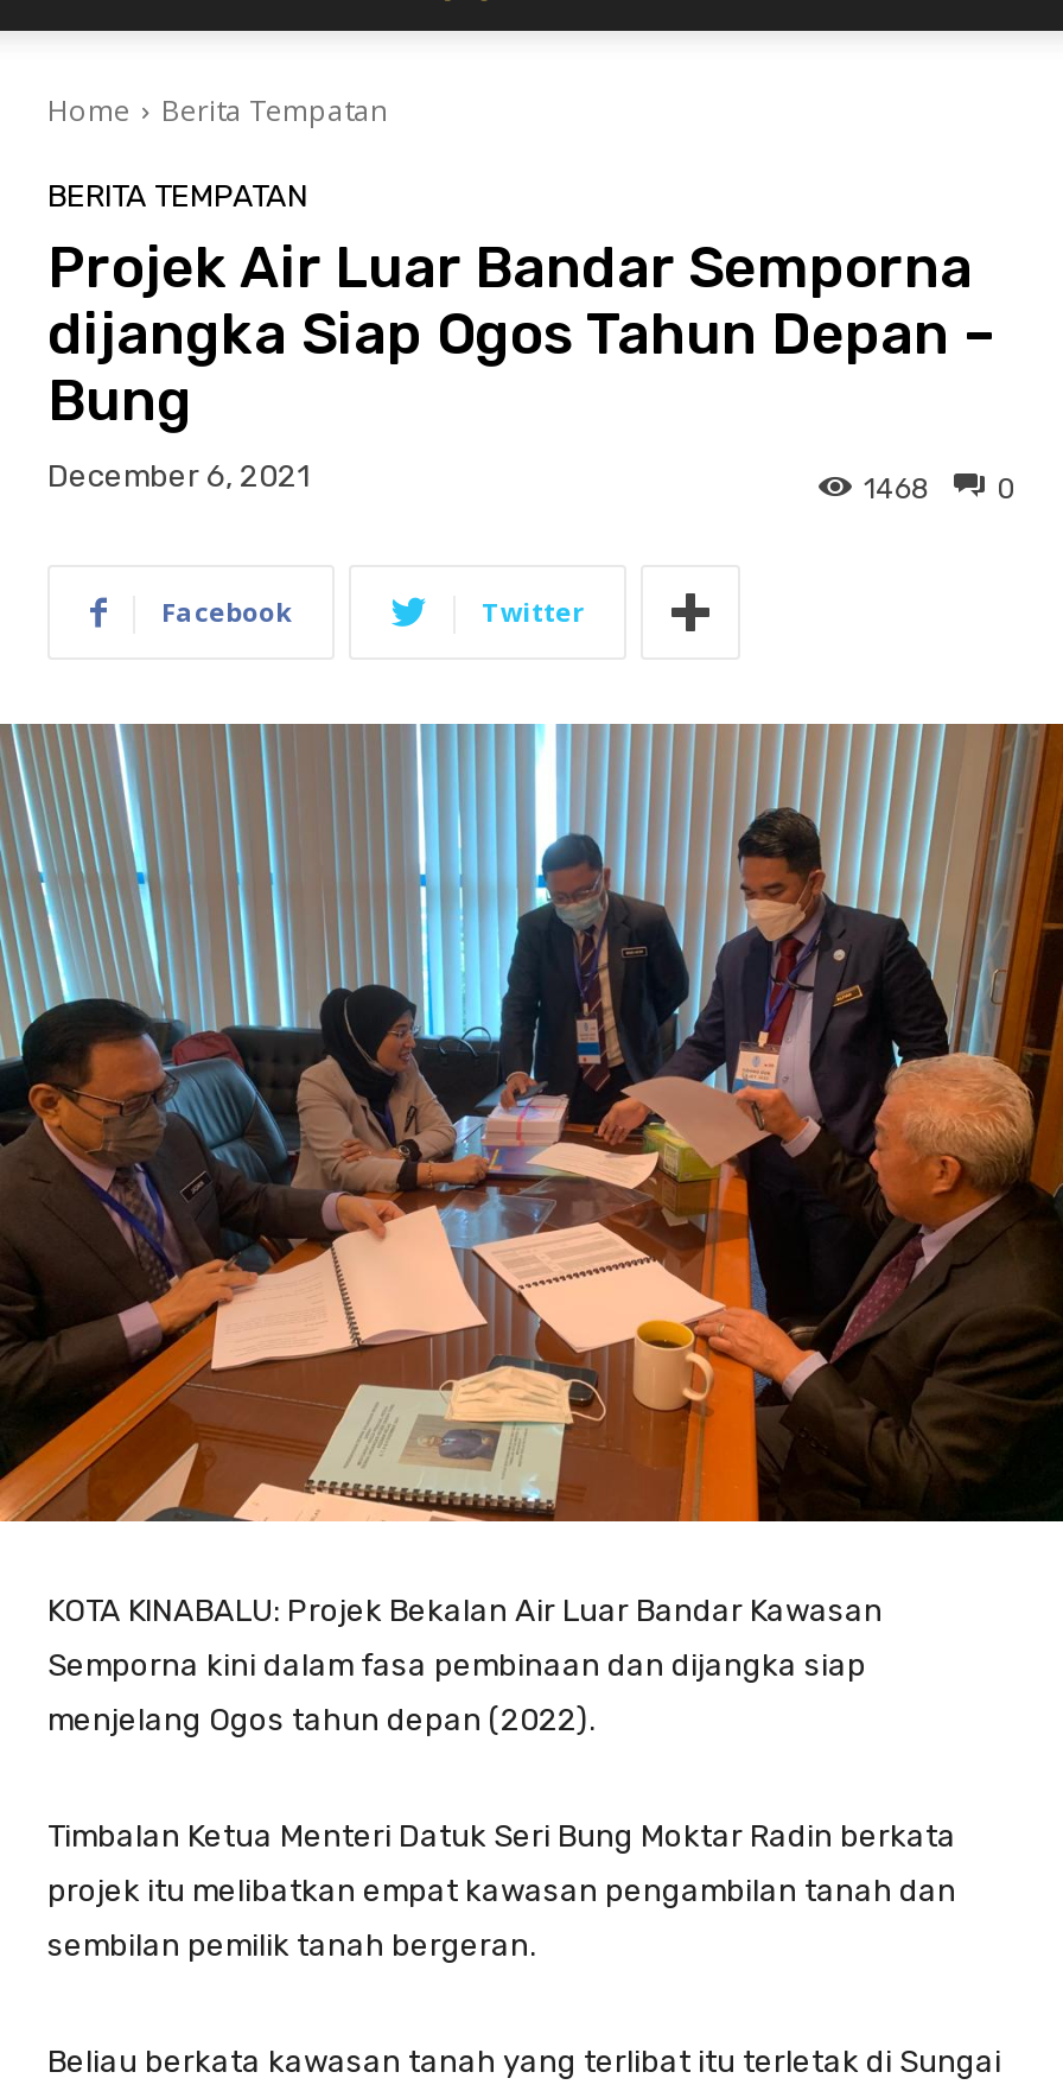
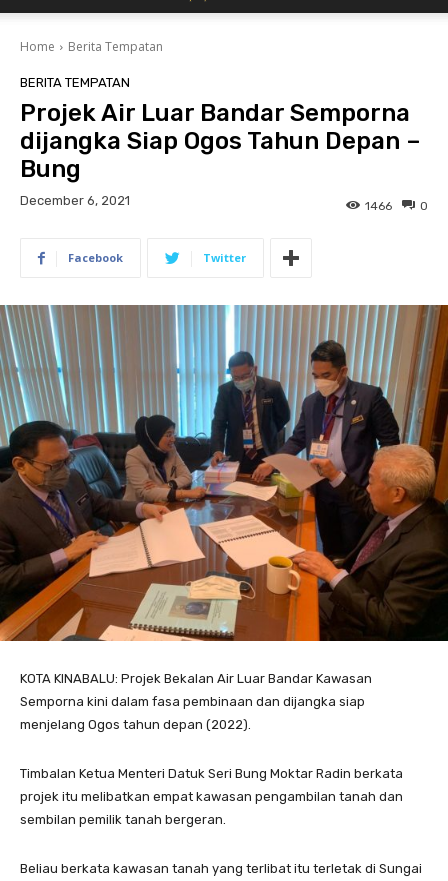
- 1468 0
+ 1466 0
